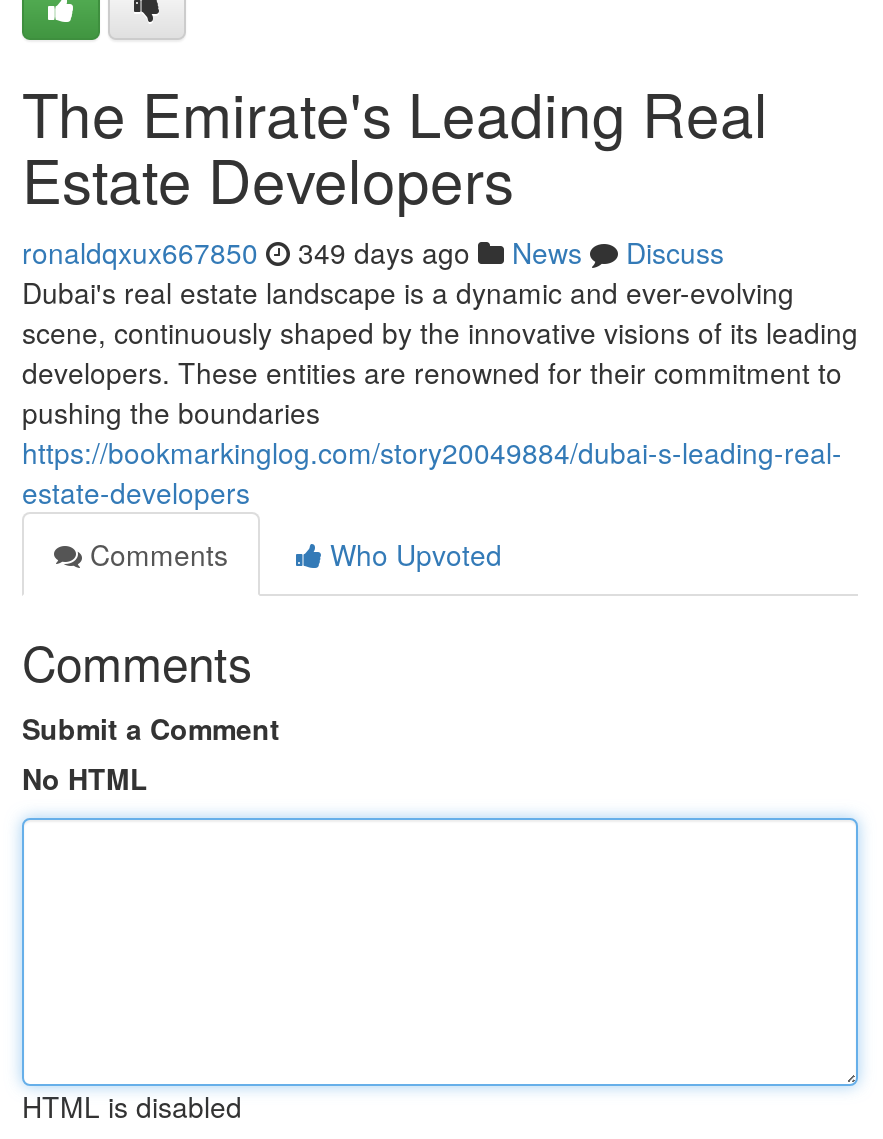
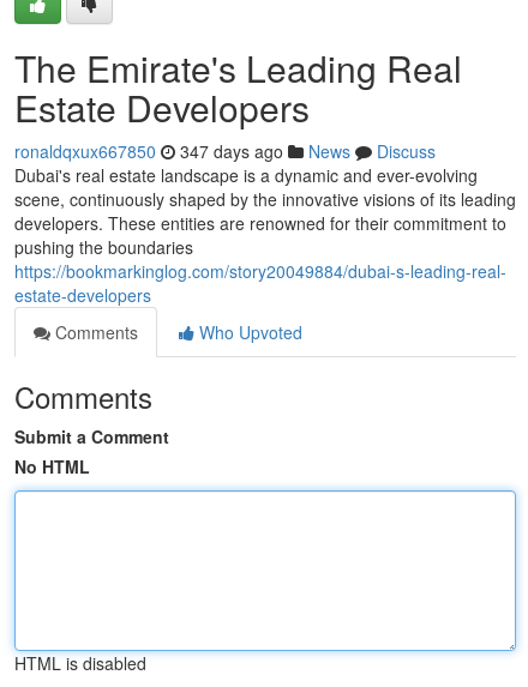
- ronaldqxux667850 349 days ago News Discuss
+ ronaldqxux667850 347 days ago News Discuss
